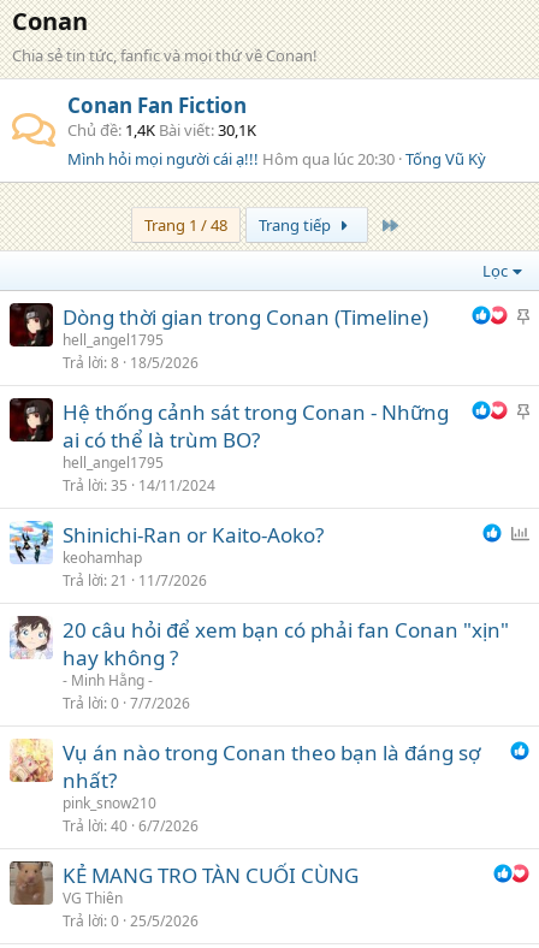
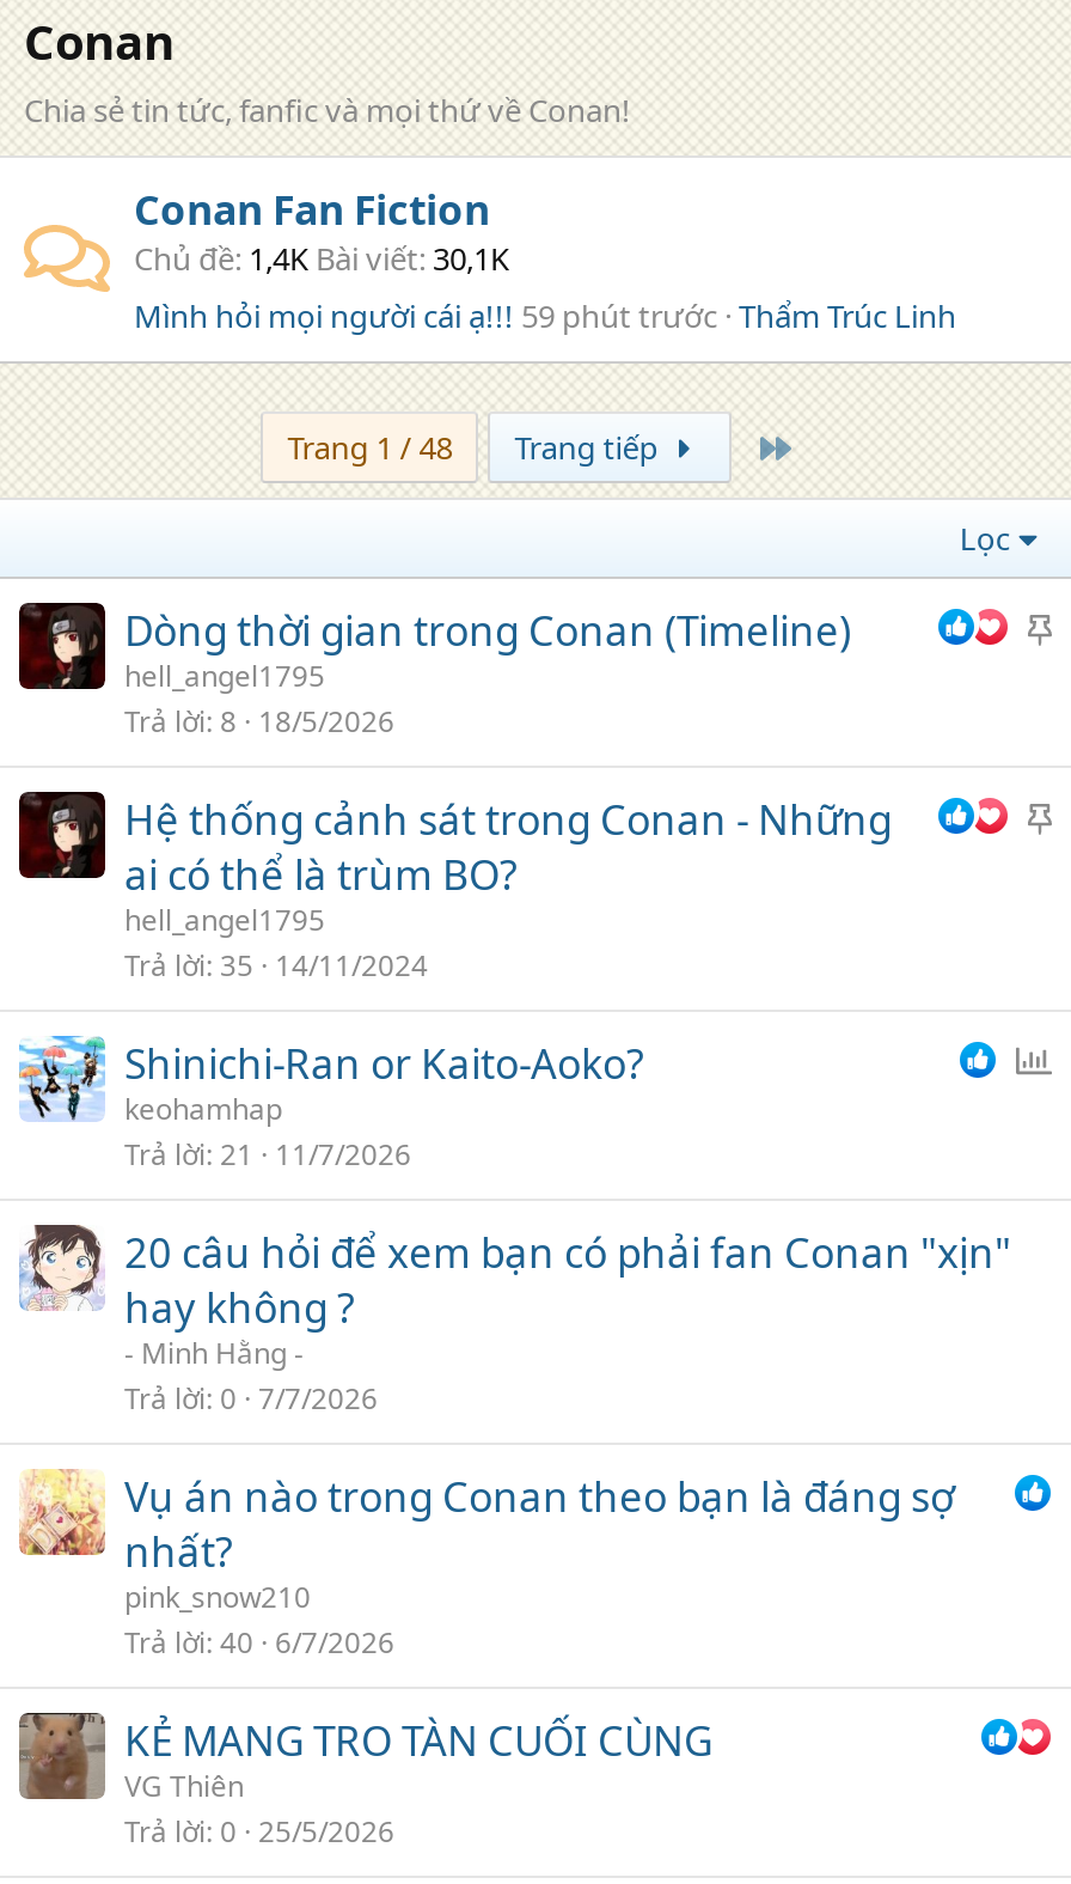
- Mình hỏi mọi người cái ạ!!! Hôm qua lúc 20:30 Tống Vũ Kỳ
+ Mình hỏi mọi người cái ạ!!! 59 phút trước Thẩm Trúc Linh
